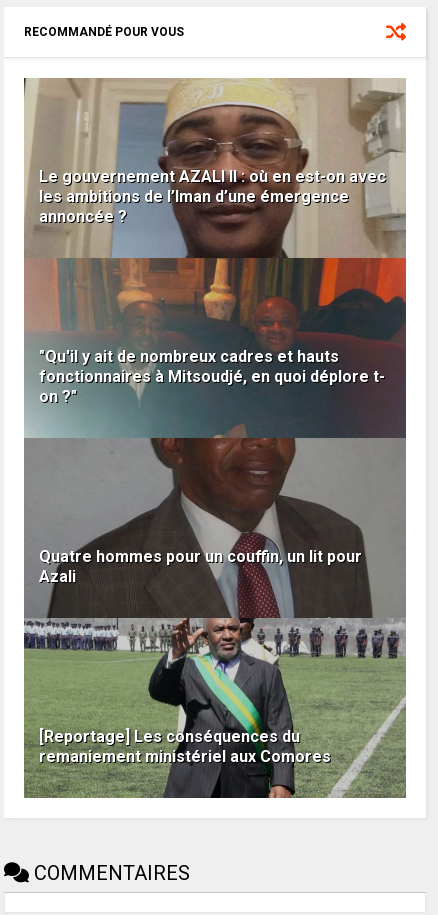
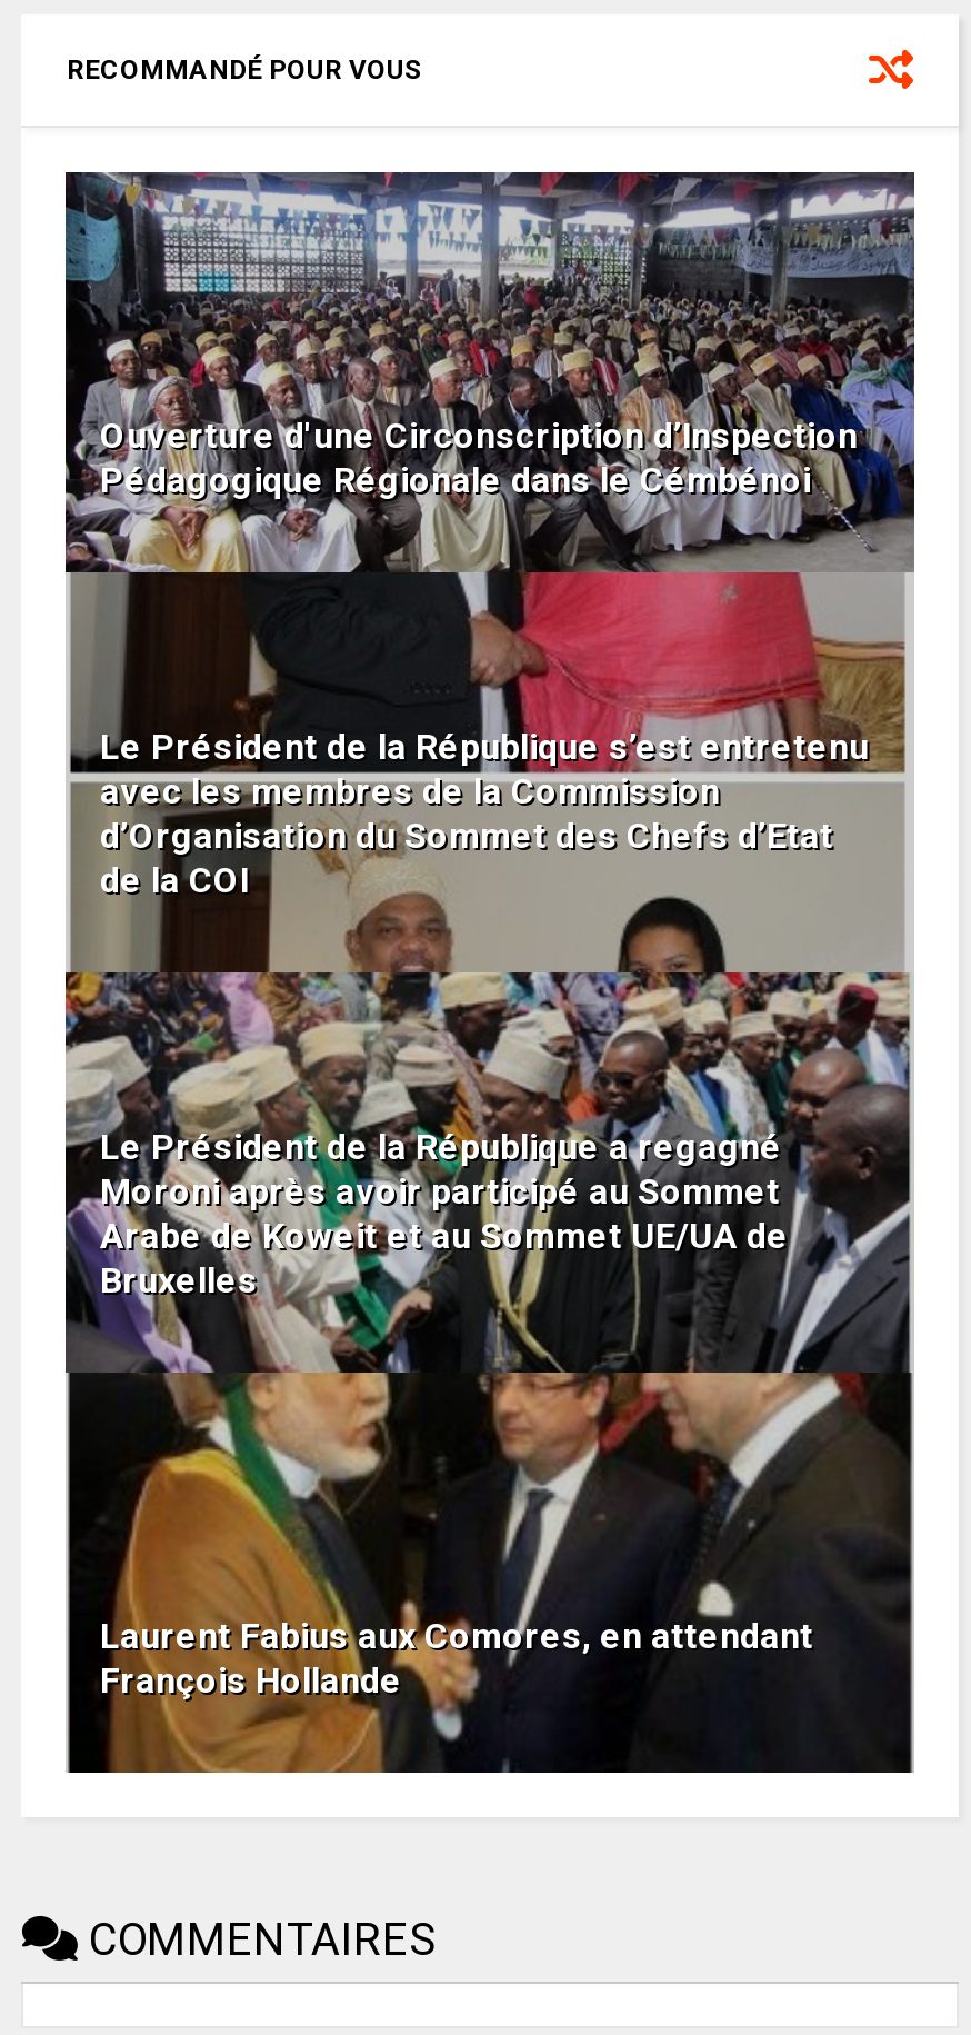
- [image]
- Le gouvernement AZALI II : où en est-on avec
- les ambitions de l’Iman d’une émergence
- annoncée ?
+ [image]
+ Ouverture d'une Circonscription d’Inspection
+ Pédagogique Régionale dans le Cémbénoi

- "Qu'il y ait de nombreux cadres et hauts
- fonctionnaires à Mitsoudjé, en quoi déplore t-
- on ?"
+ Le Président de la République s’est entretenu
+ avec les membres de la Commission
+ d’Organisation du Sommet des Chefs d’Etat
+ de la COI

- Quatre hommes pour un couffin, un lit pour
- Azali
+ Le Président de la République a regagné
+ Moroni après avoir participé au Sommet
+ Arabe de Koweit et au Sommet UE/UA de
+ Bruxelles

- [Reportage] Les conséquences du
- remaniement ministériel aux Comores
+ Laurent Fabius aux Comores, en attendant
+ François Hollande
